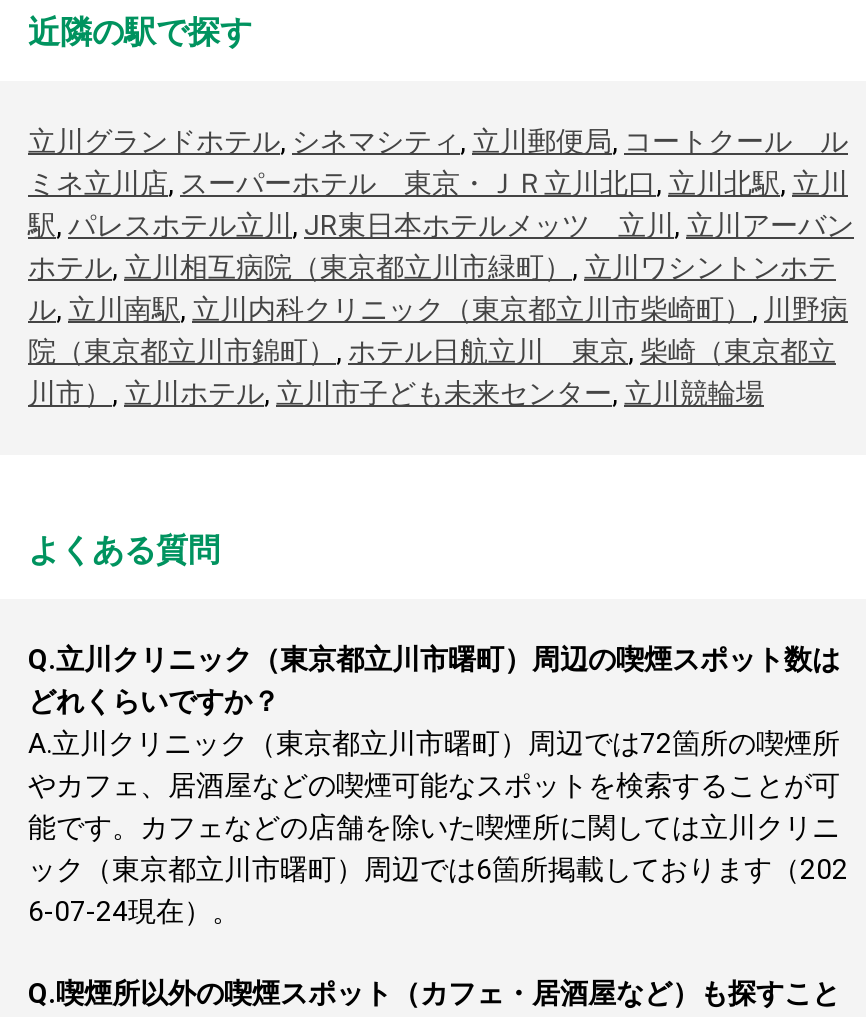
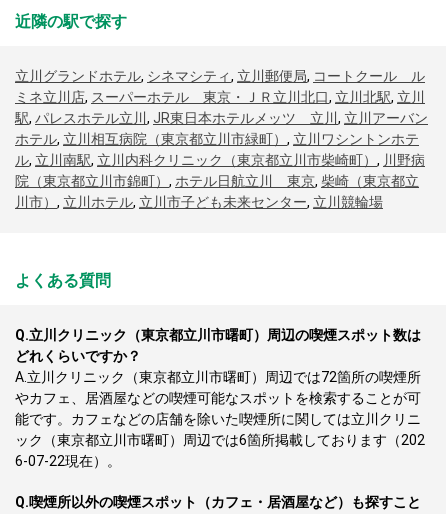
- 6-07-24現在）。
+ 6-07-22現在）。
